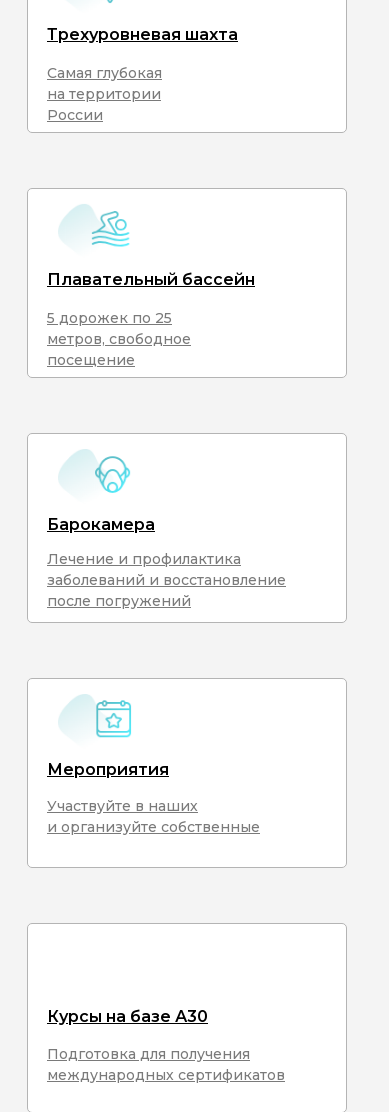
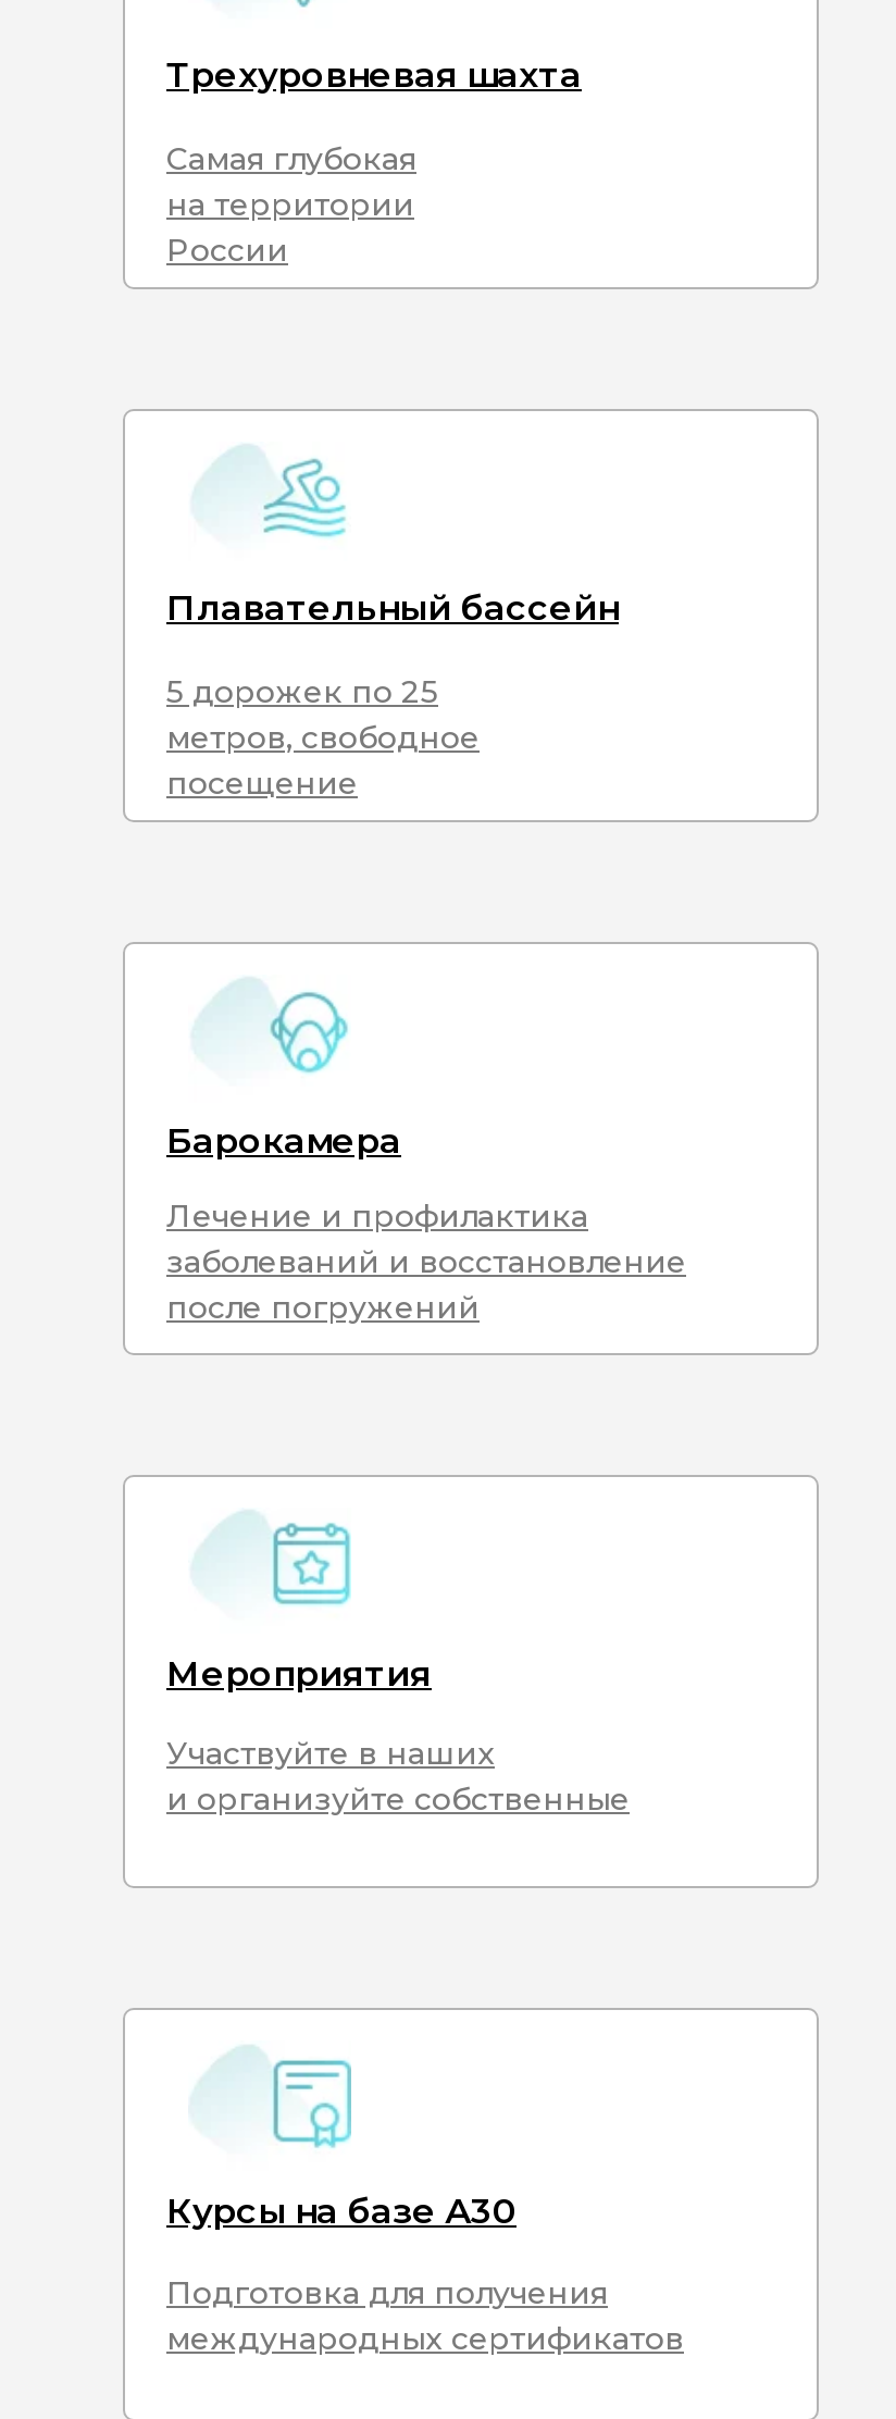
+ [image]
